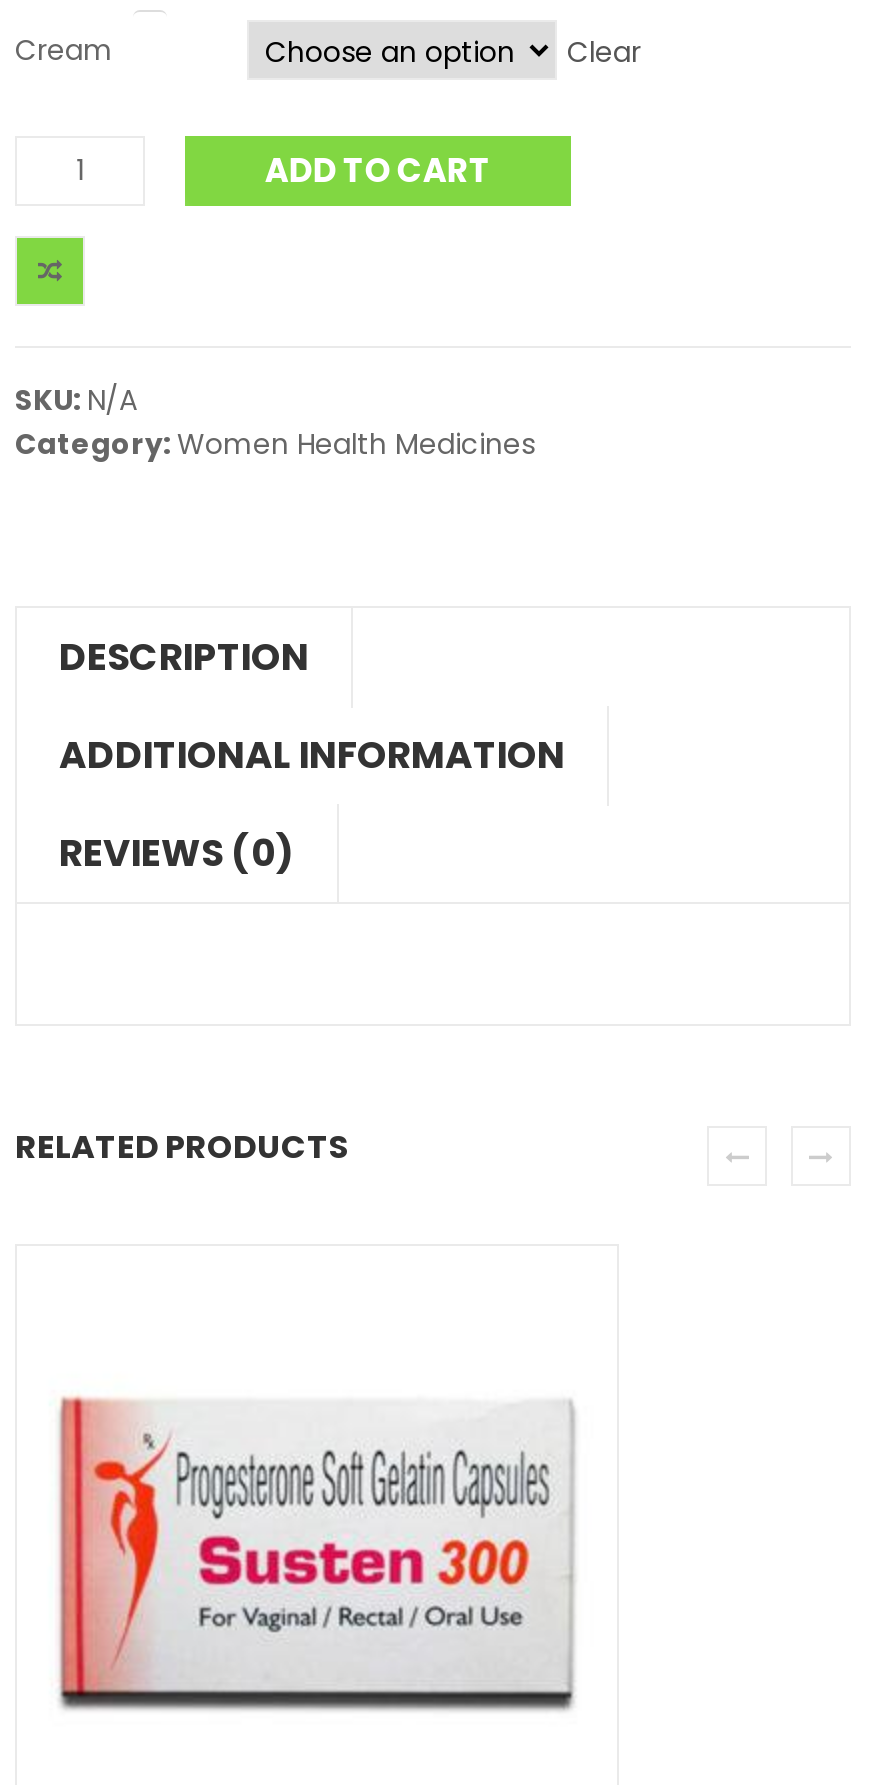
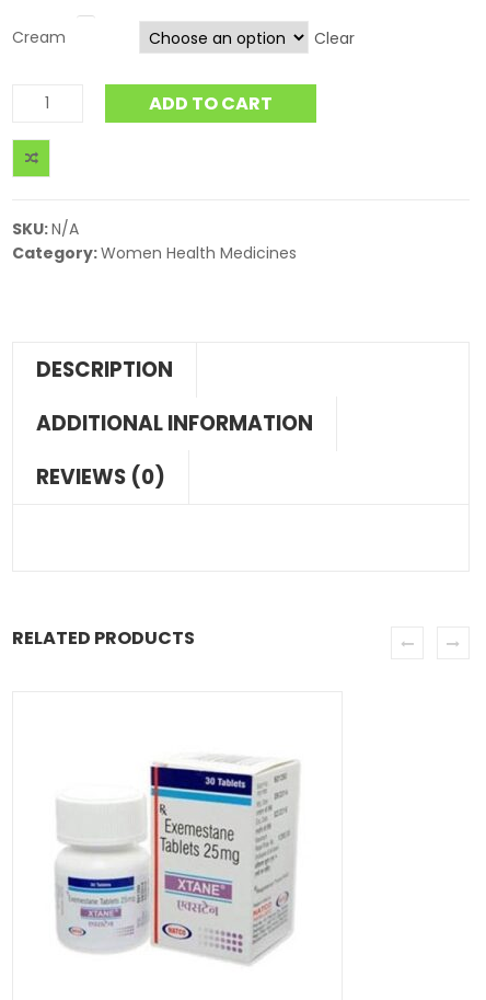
- [image]
+ [image]
